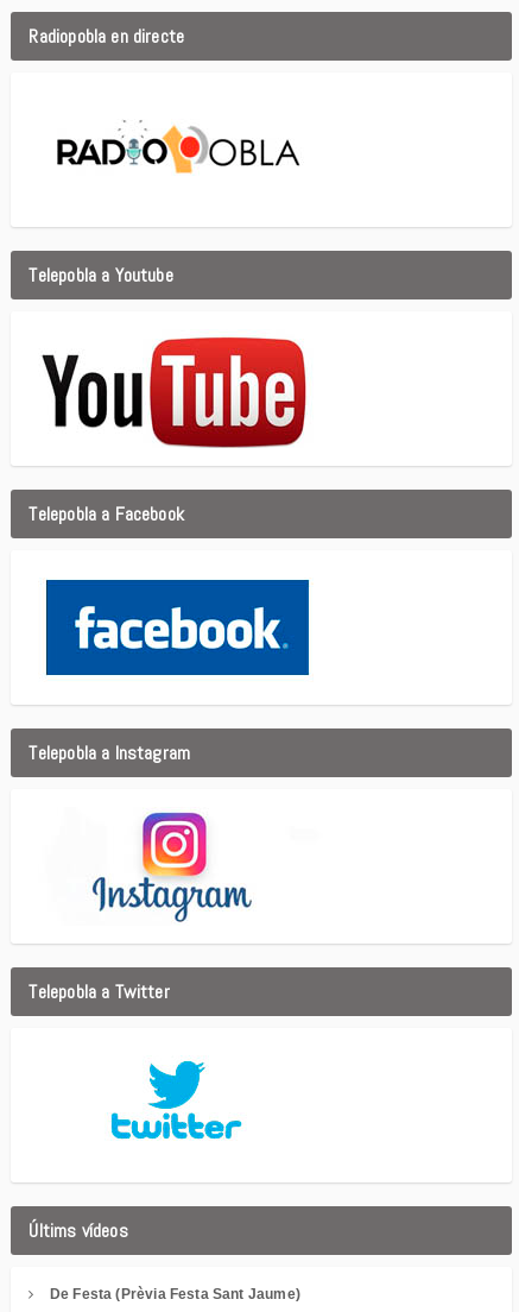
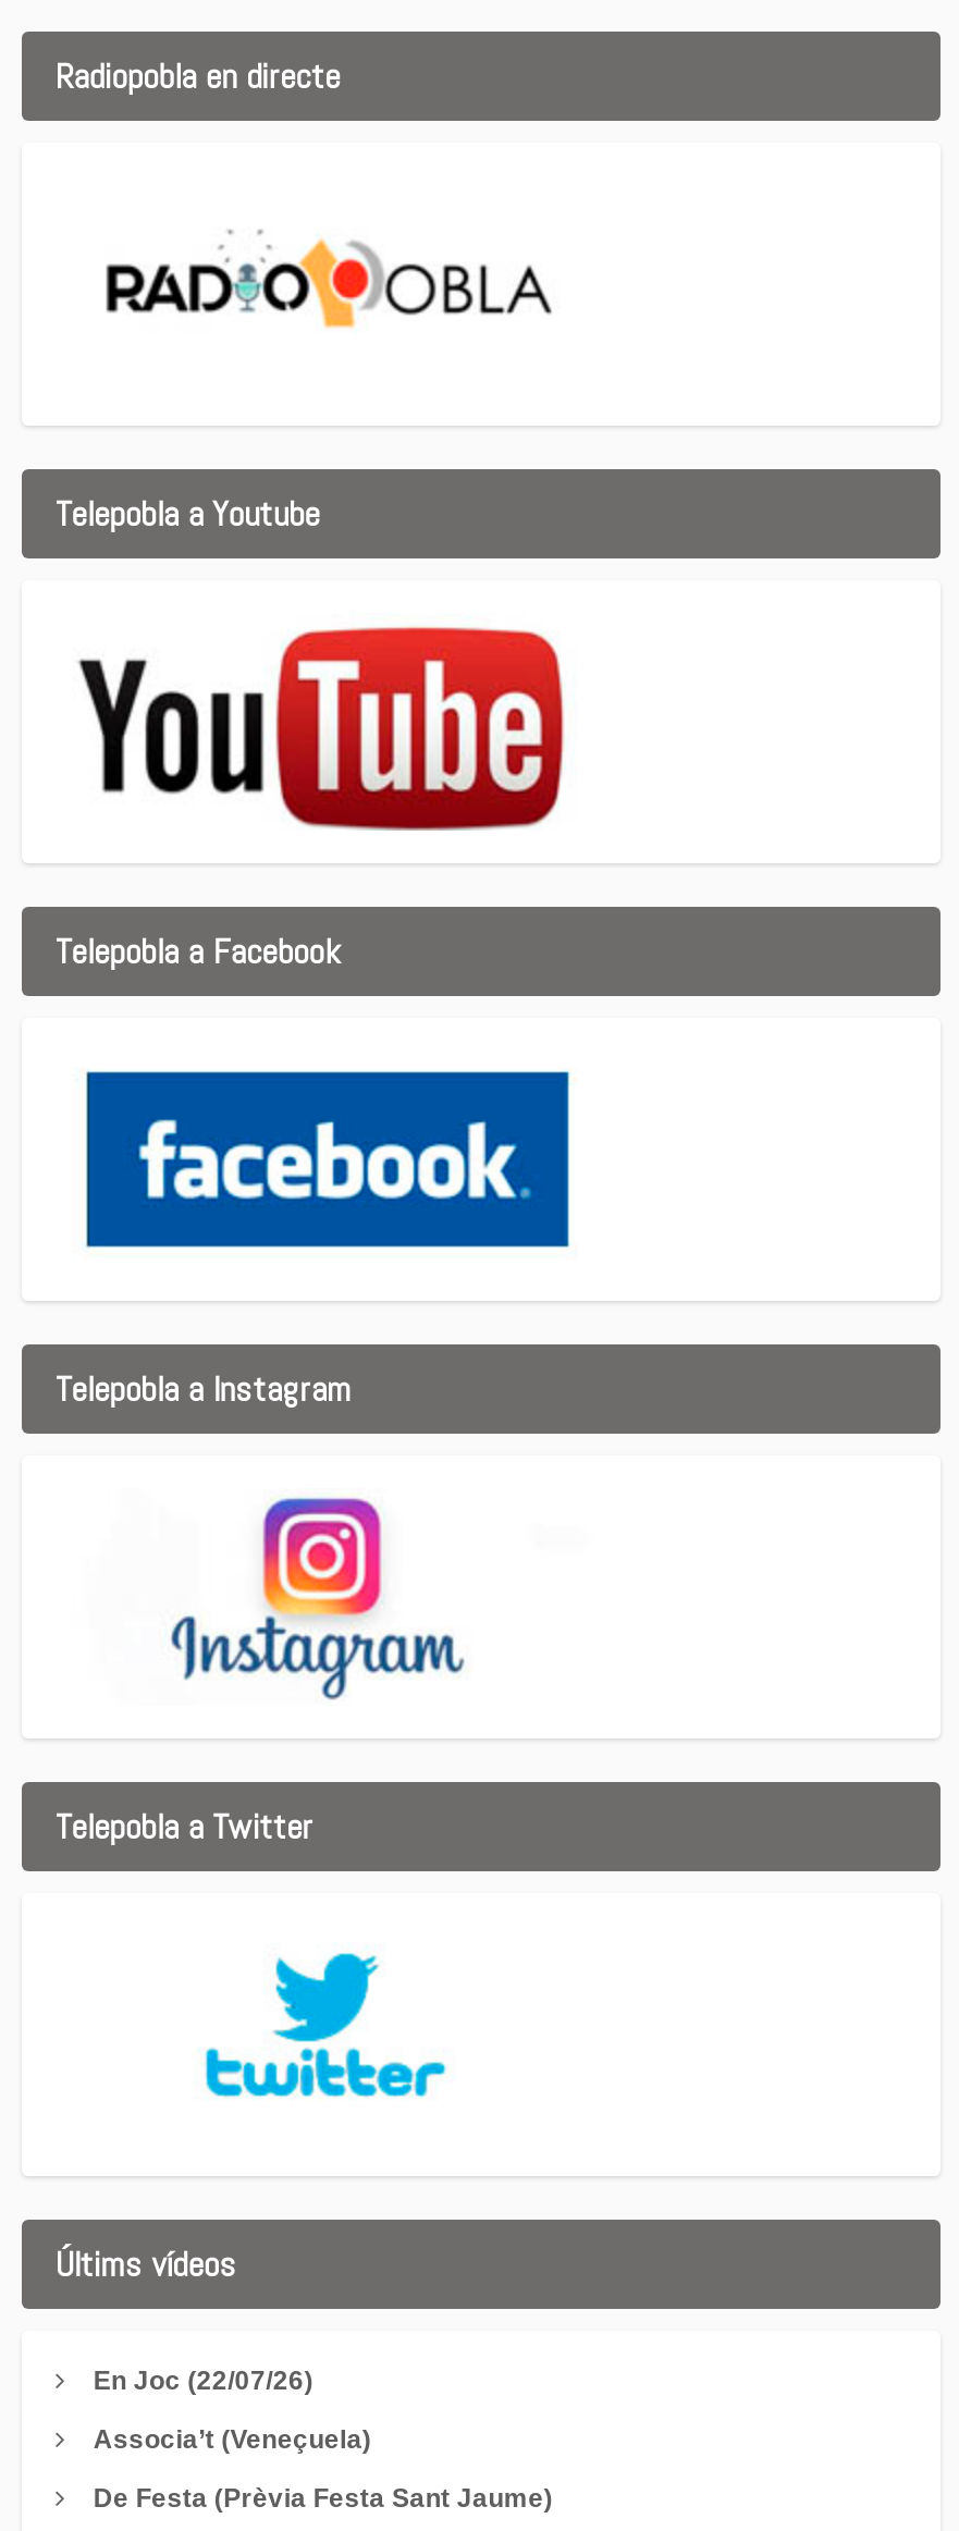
+ En Joc (22/07/26)
+ Associa’t (Veneçuela)
